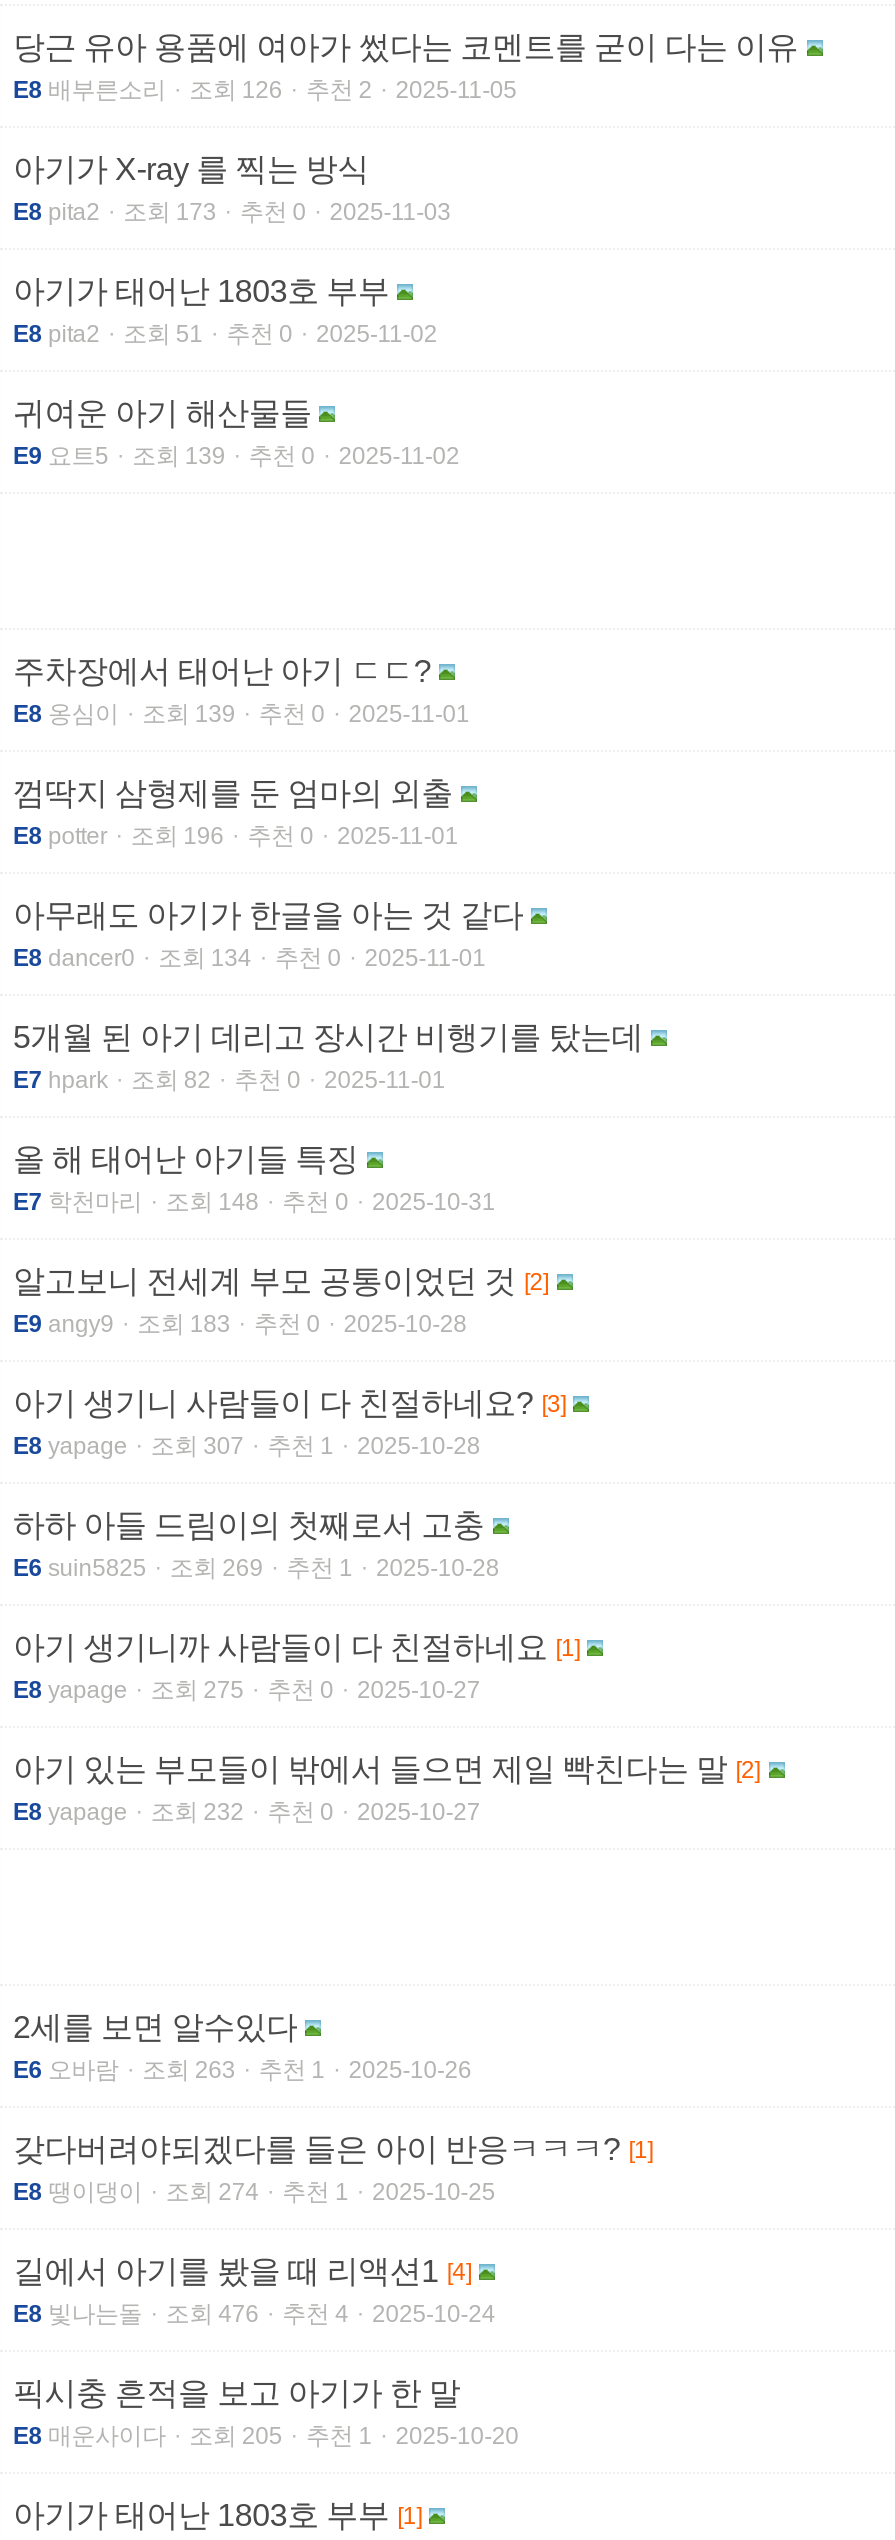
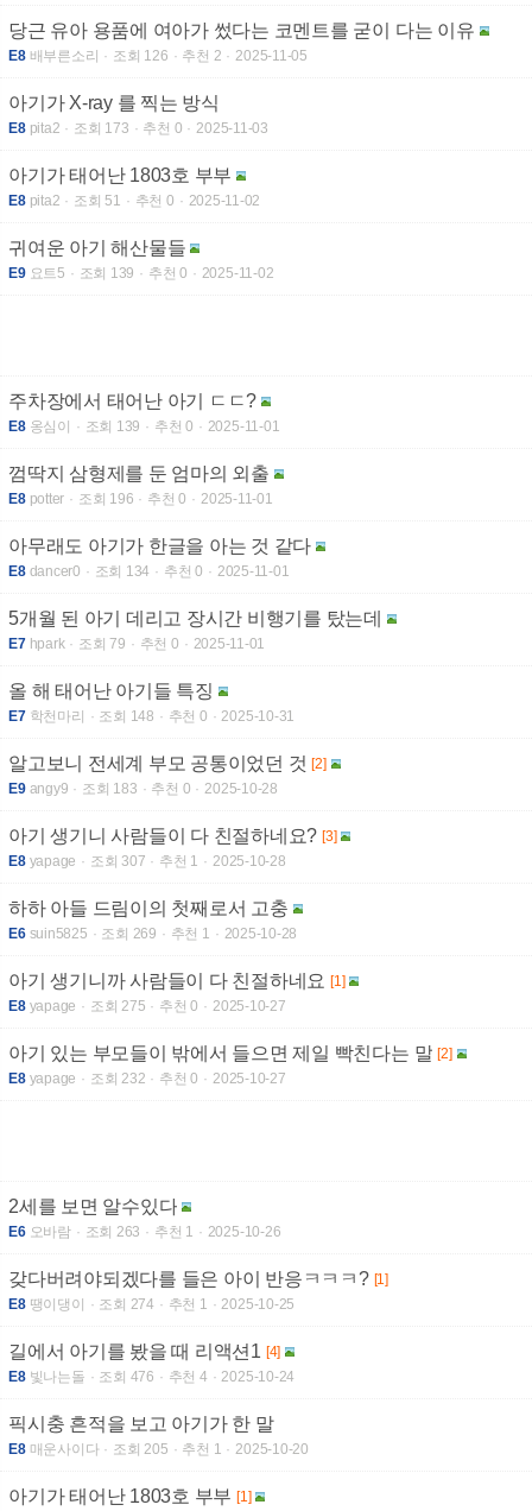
- E7 hpark 조회 82 추천 0 2025-11-01
+ E7 hpark 조회 79 추천 0 2025-11-01
